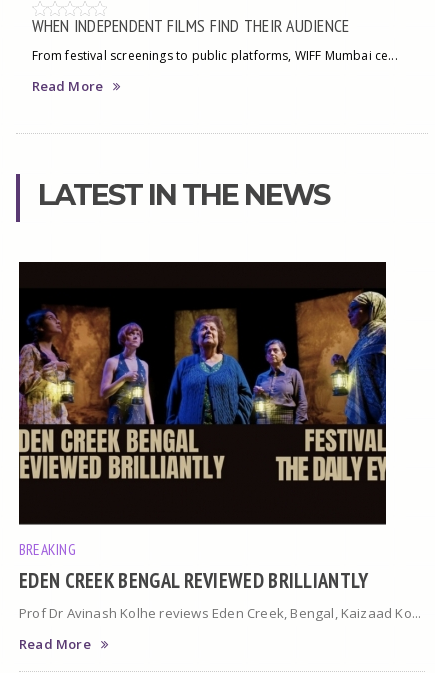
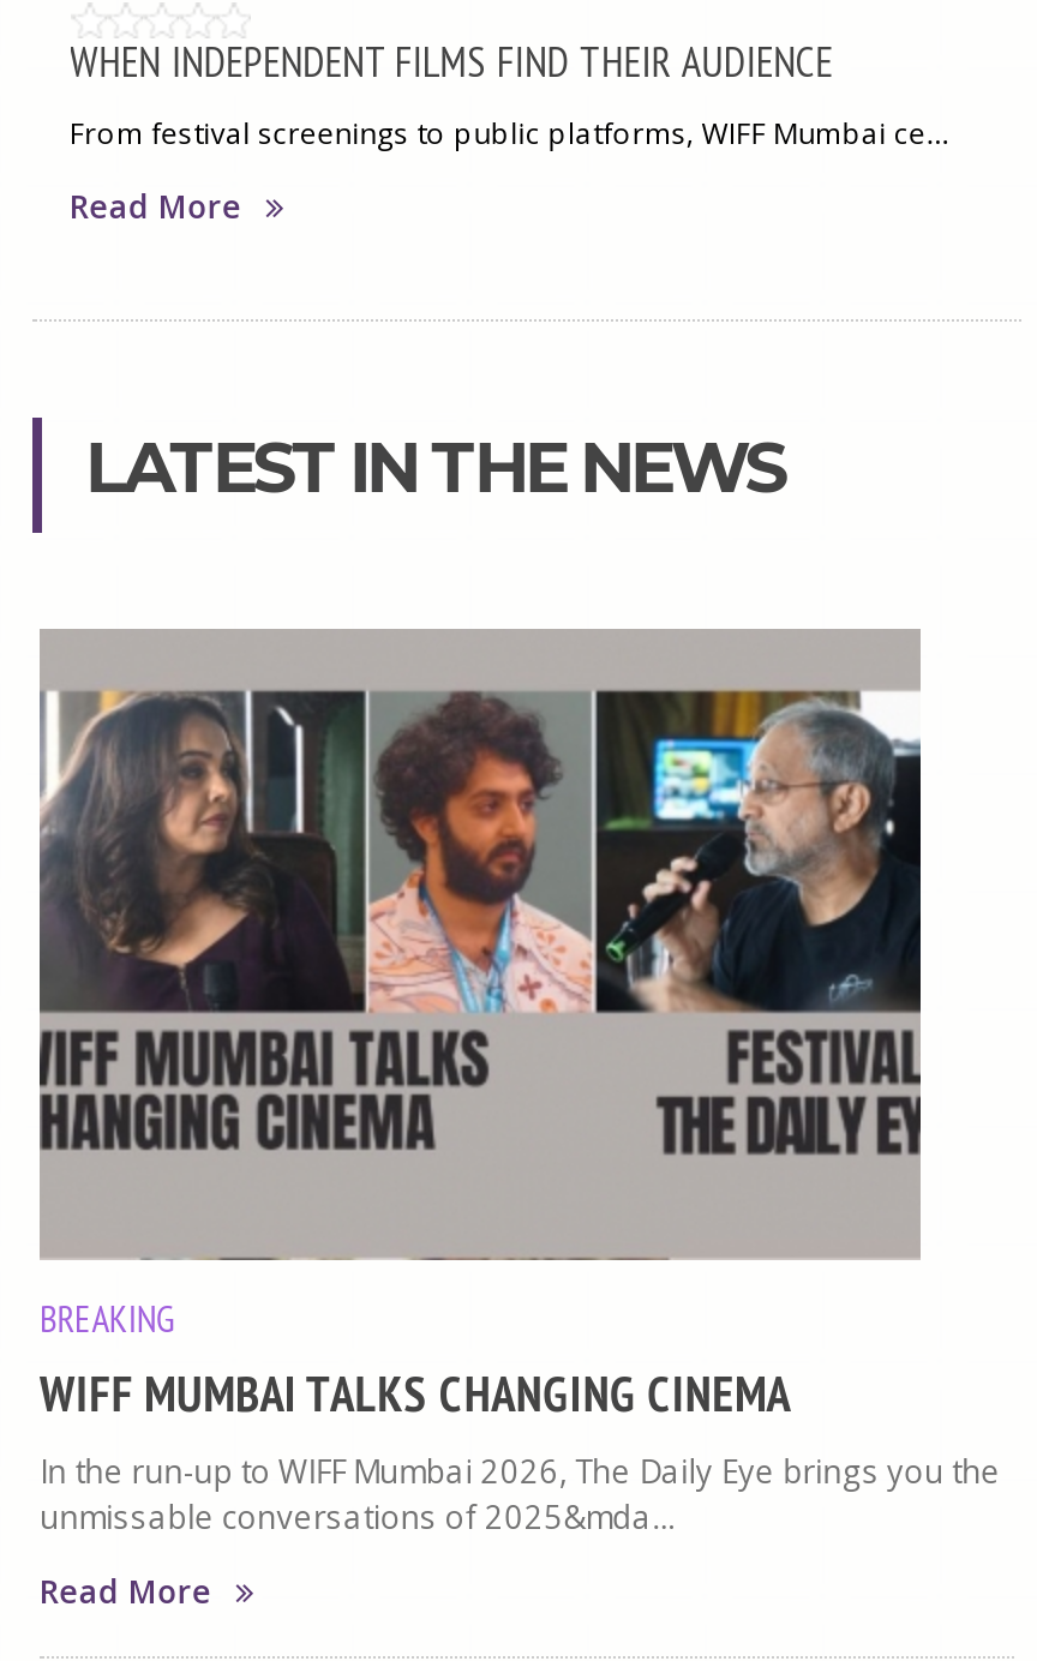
- [image]
+ [image]

- EDEN CREEK BENGAL REVIEWED BRILLIANTLY
- Prof Dr Avinash Kolhe reviews Eden Creek, Bengal, Kaizaad Ko...
+ WIFF MUMBAI TALKS CHANGING CINEMA
+ In the run-up to WIFF Mumbai 2026, The Daily Eye brings you the
+ unmissable conversations of 2025&mda...
